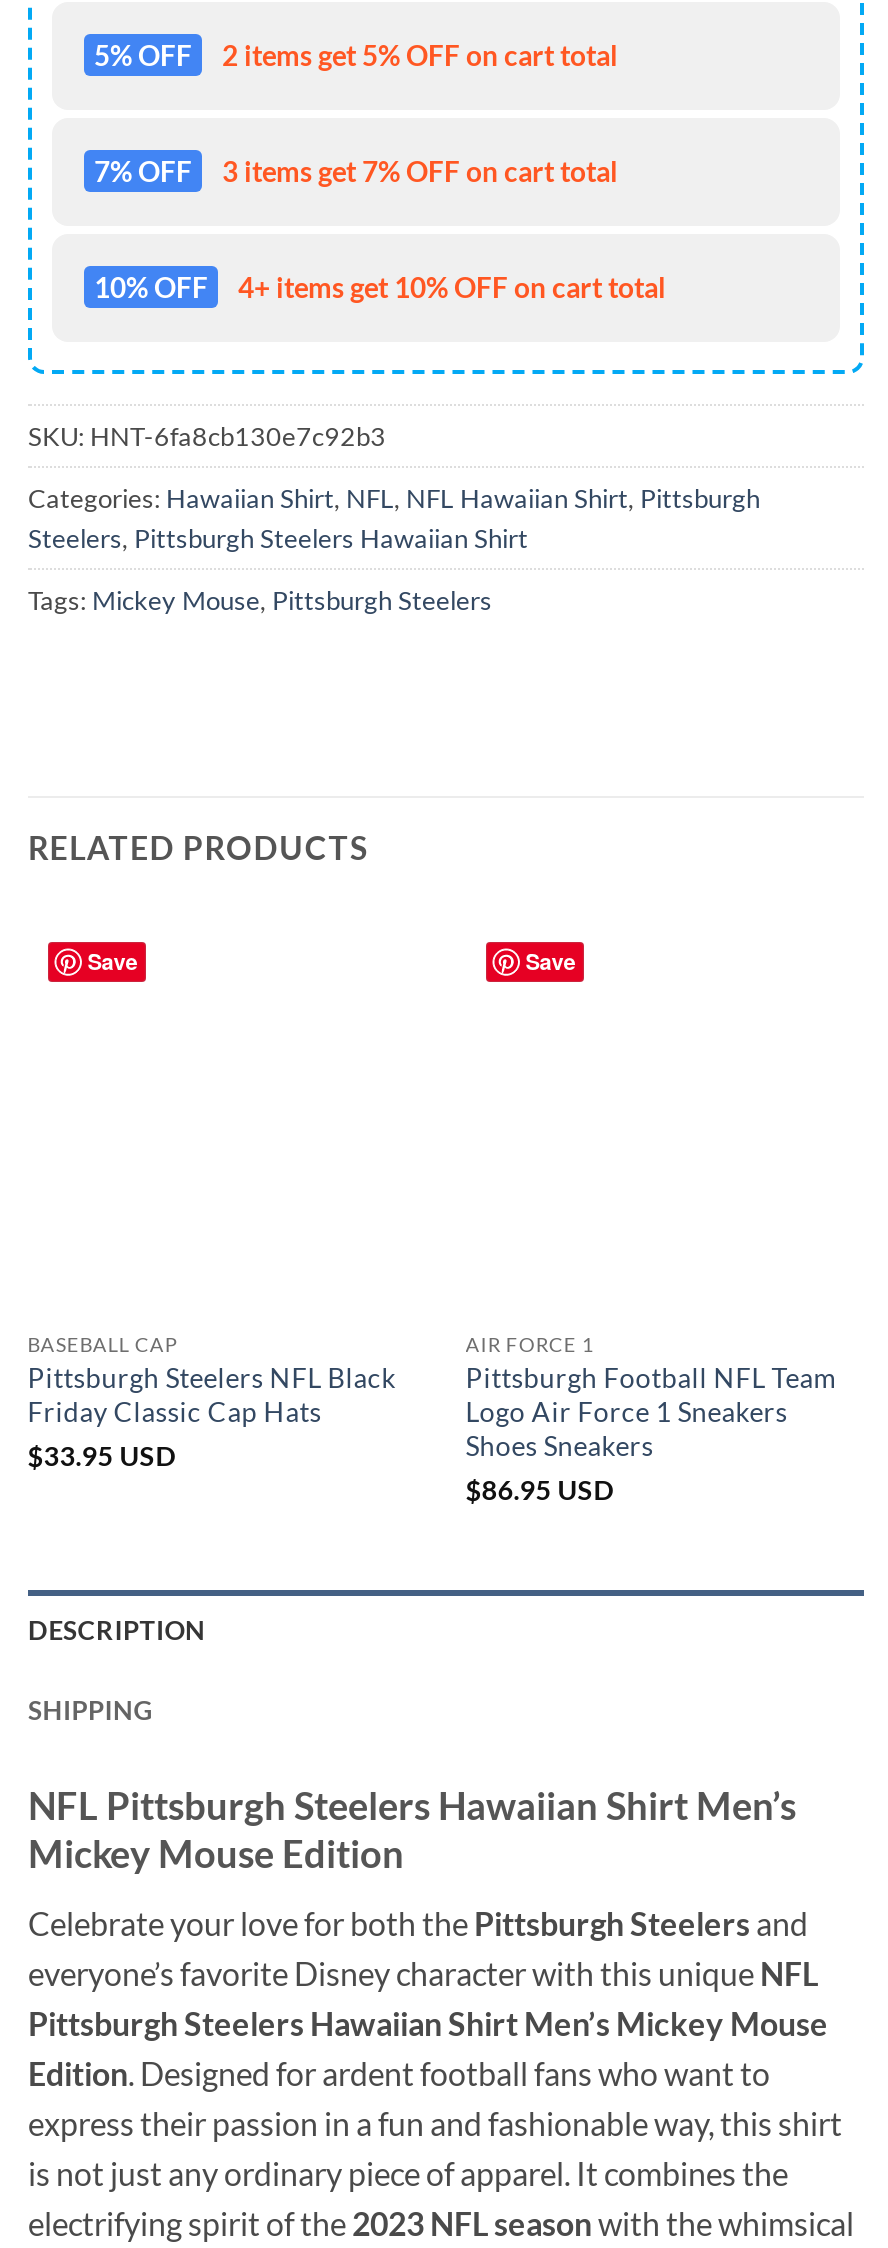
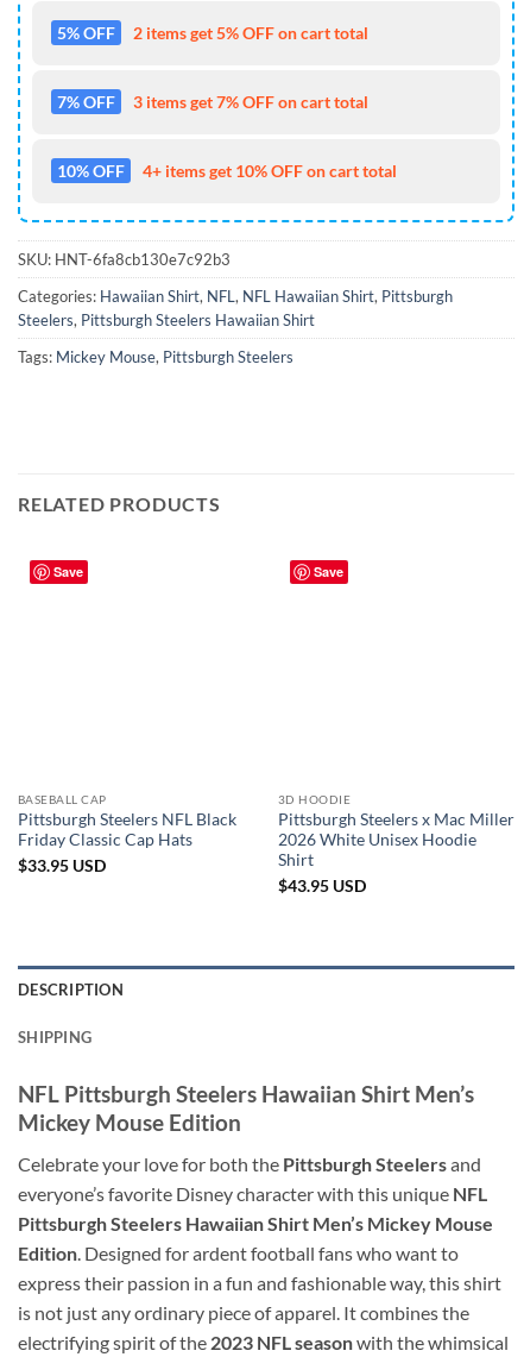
- AIR FORCE 1
- Pittsburgh Football NFL Team
- Logo Air Force 1 Sneakers
- Shoes Sneakers
- $86.95 USD
+ 3D HOODIE
+ Pittsburgh Steelers x Mac Miller
+ 2026 White Unisex Hoodie
+ Shirt
+ $43.95 USD
